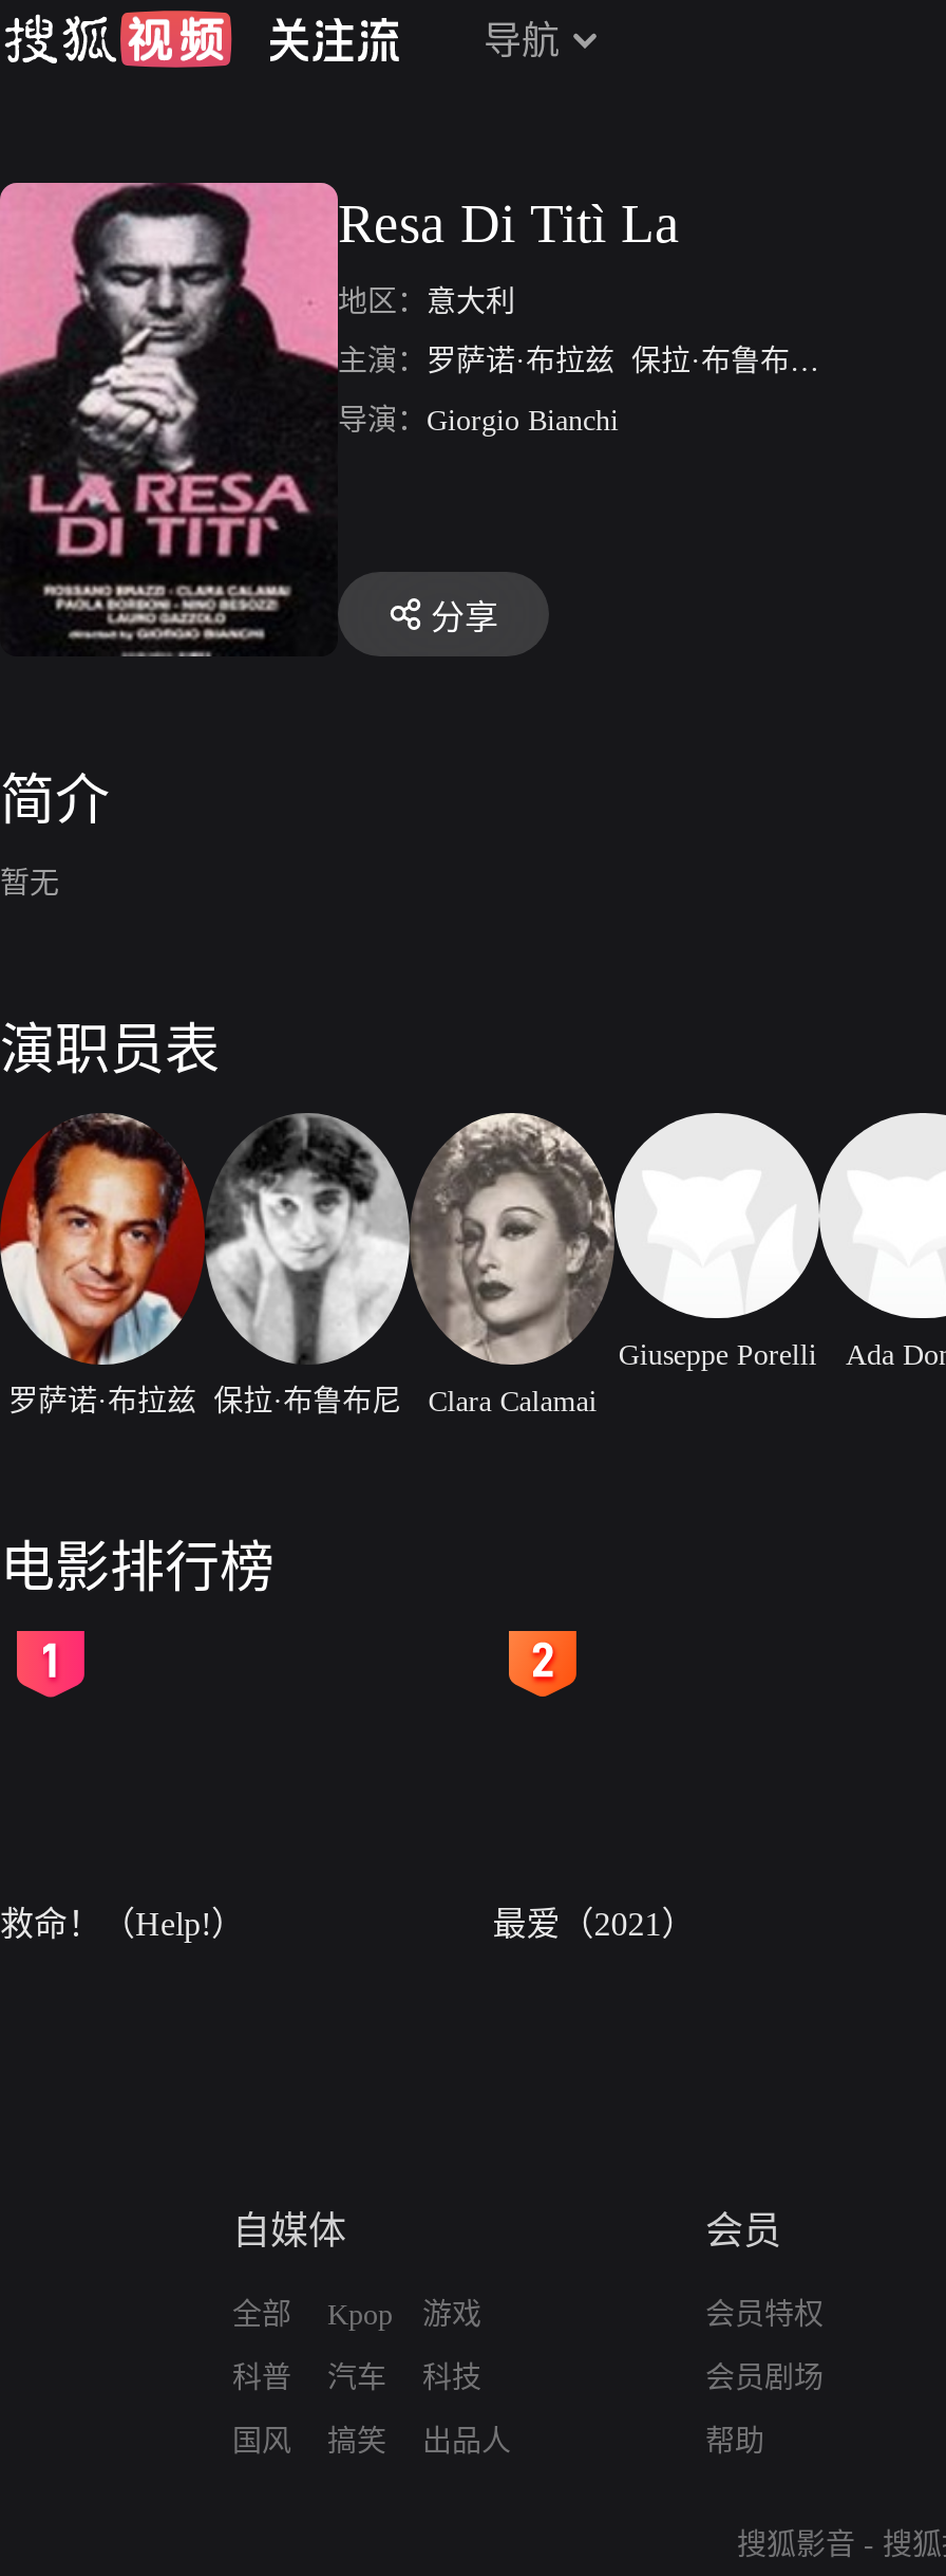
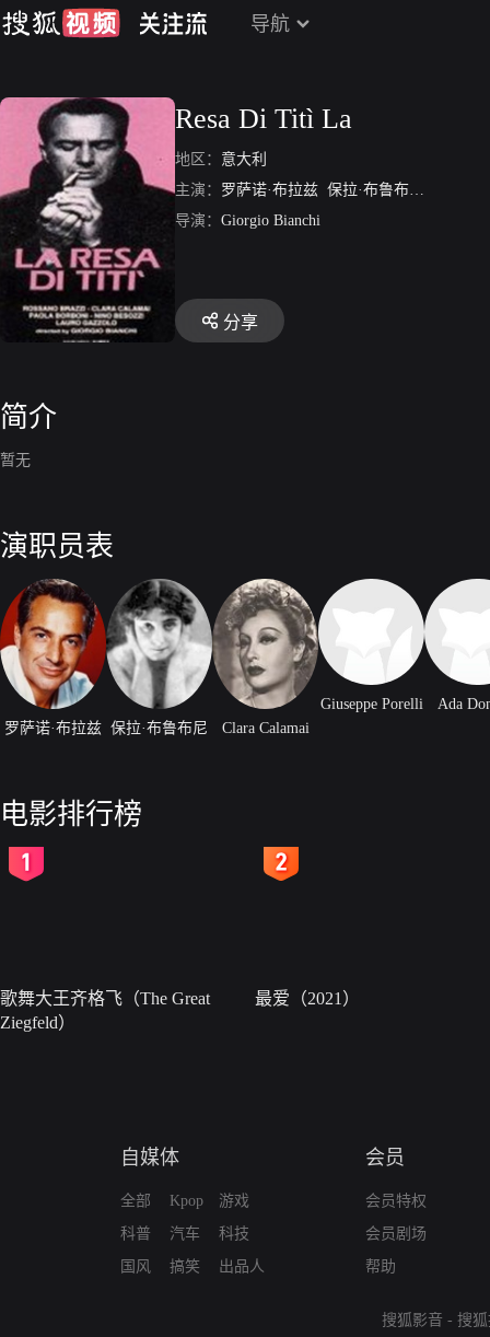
- 救命！（Help!）
+ 歌舞大王齐格飞（The Great
+ Ziegfeld）
